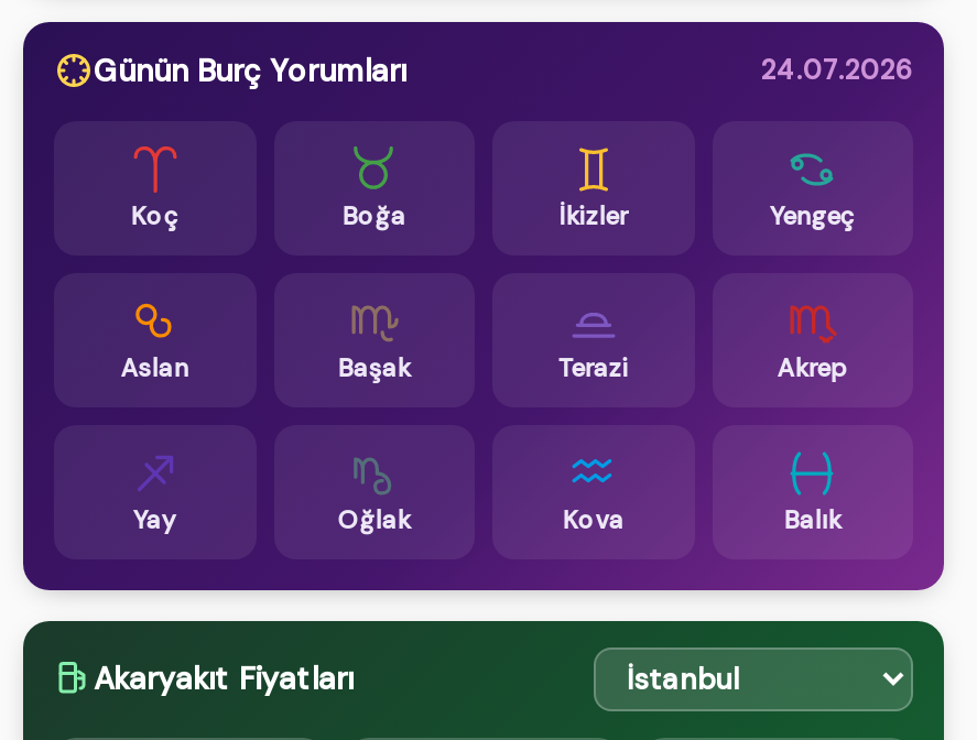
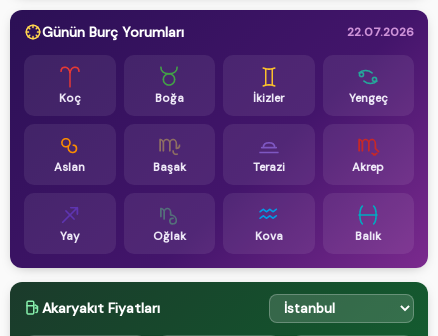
- 24.07.2026
+ 22.07.2026
